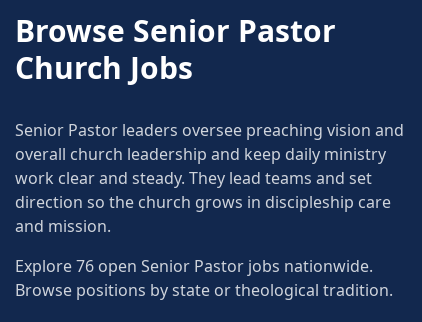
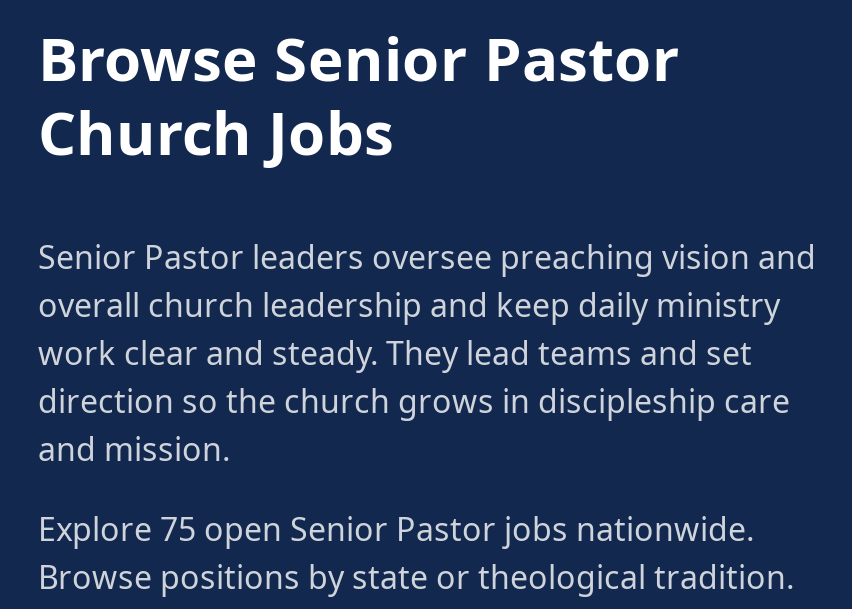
- Explore 76 open Senior Pastor jobs nationwide.
+ Explore 75 open Senior Pastor jobs nationwide.
